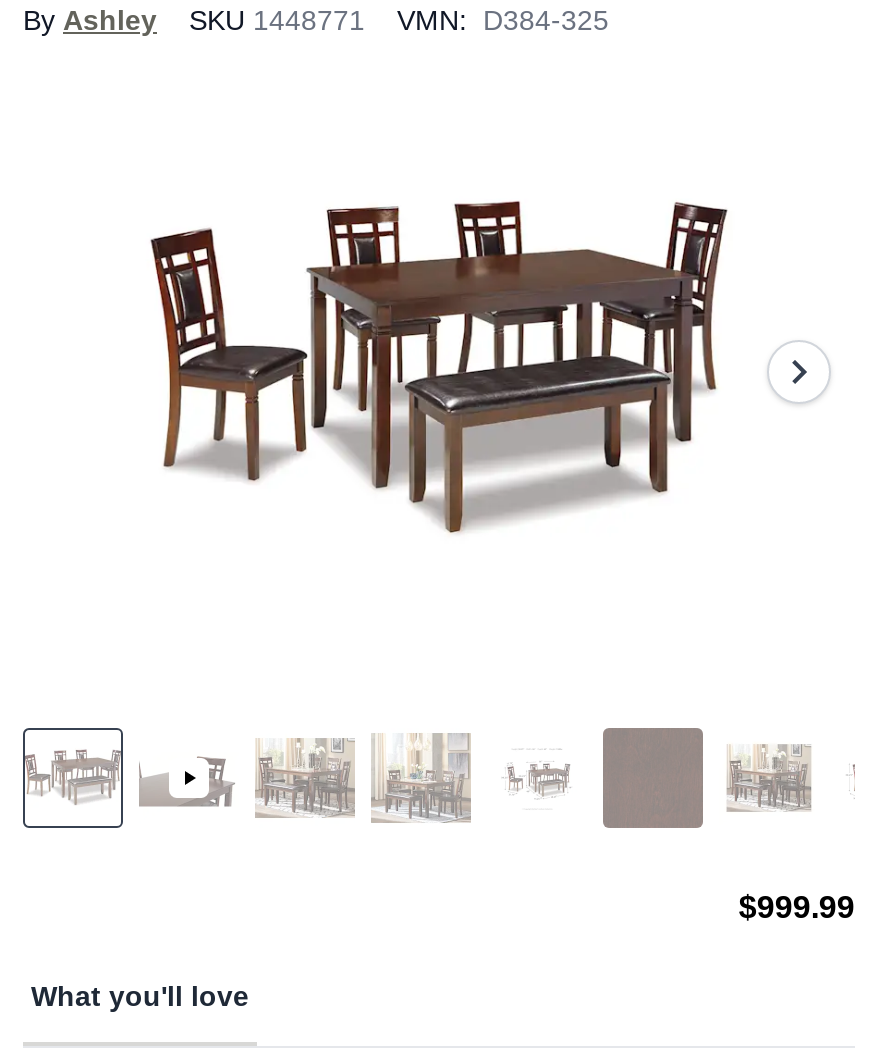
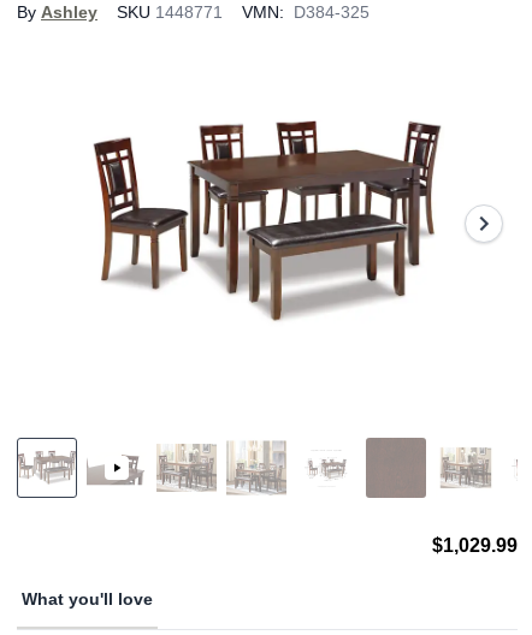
- $999.99
+ $1,029.99
